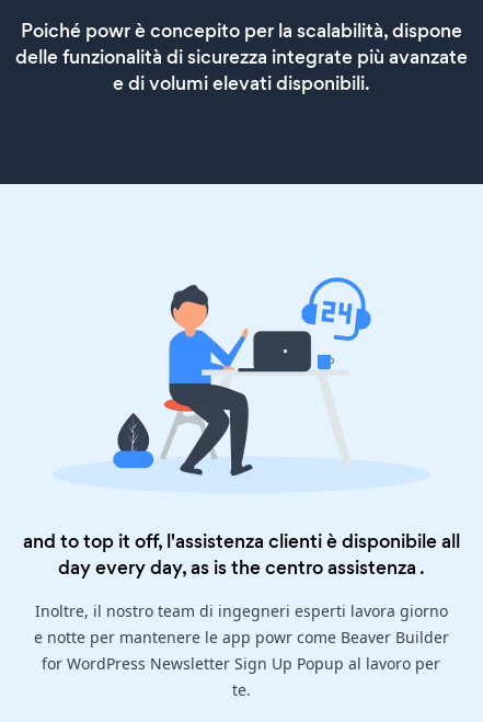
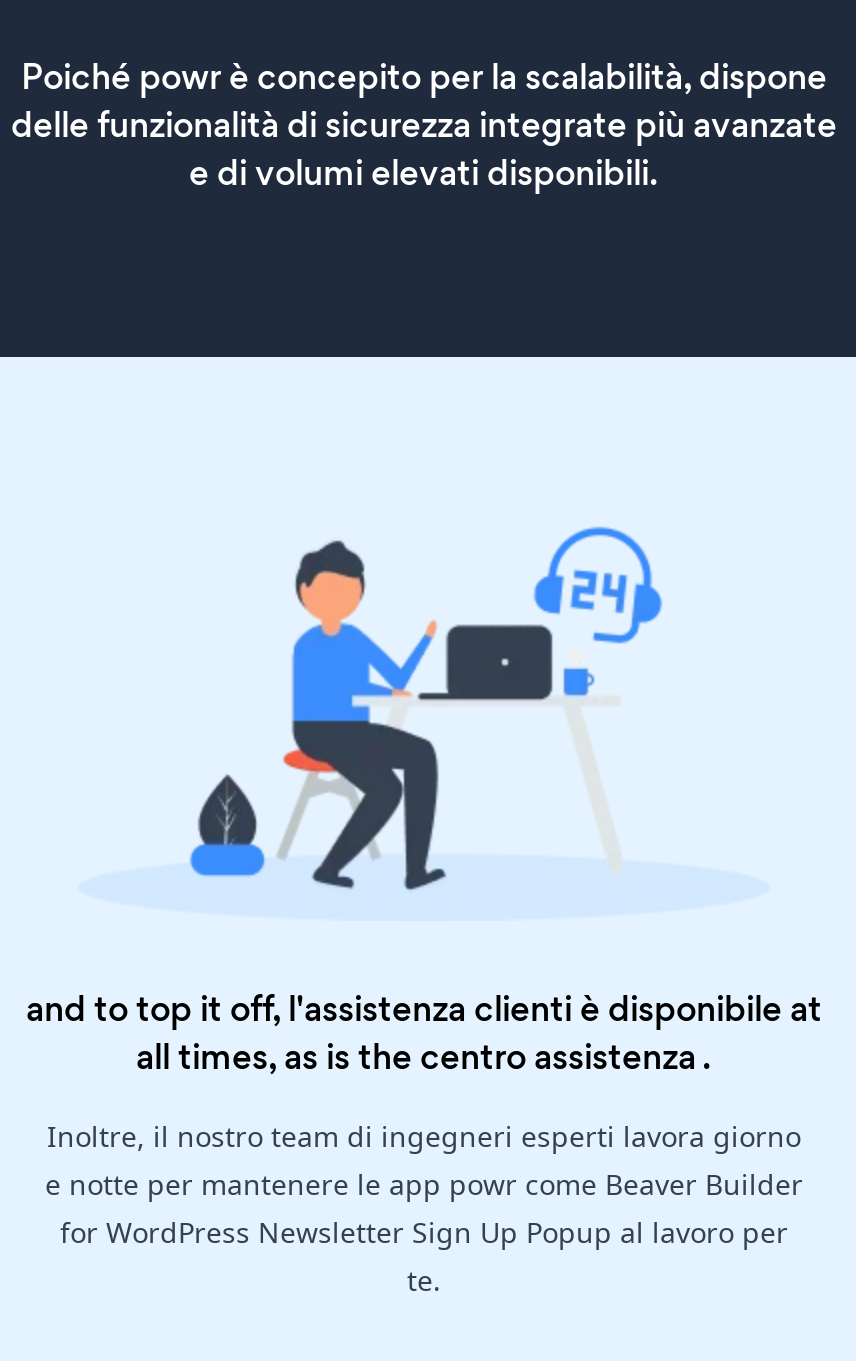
- and to top it off, l'assistenza clienti è disponibile all
- day every day, as is the centro assistenza.
+ and to top it off, l'assistenza clienti è disponibile at
+ all times, as is the centro assistenza.
